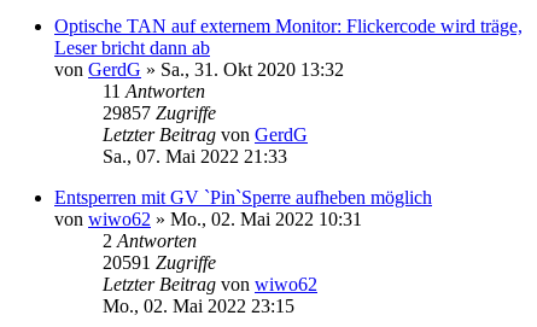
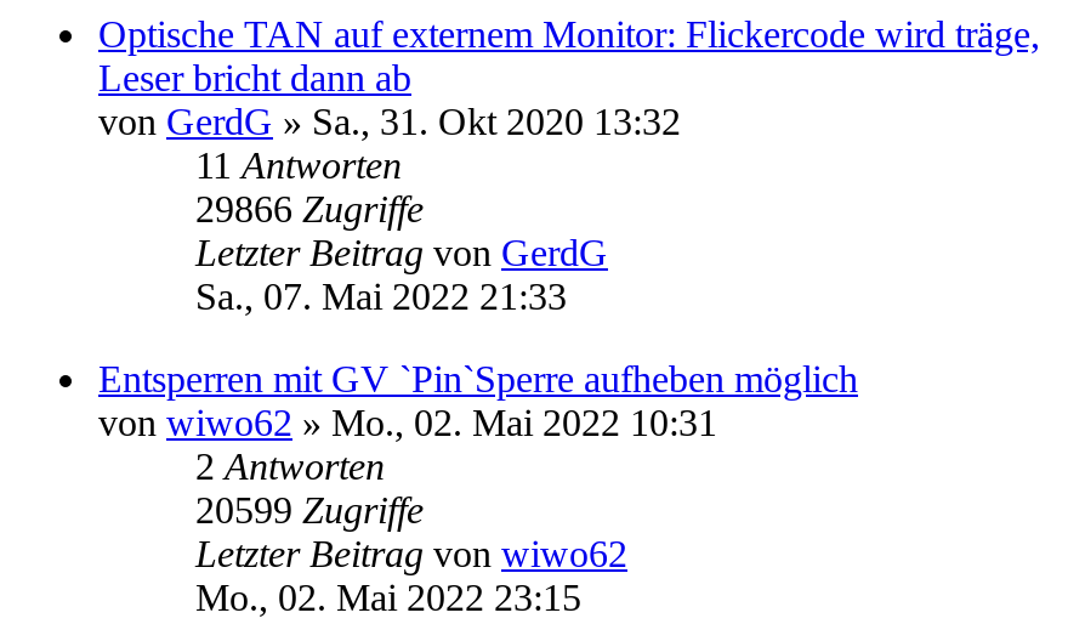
- 29857 Zugriffe
+ 29866 Zugriffe

- 20591 Zugriffe
+ 20599 Zugriffe
